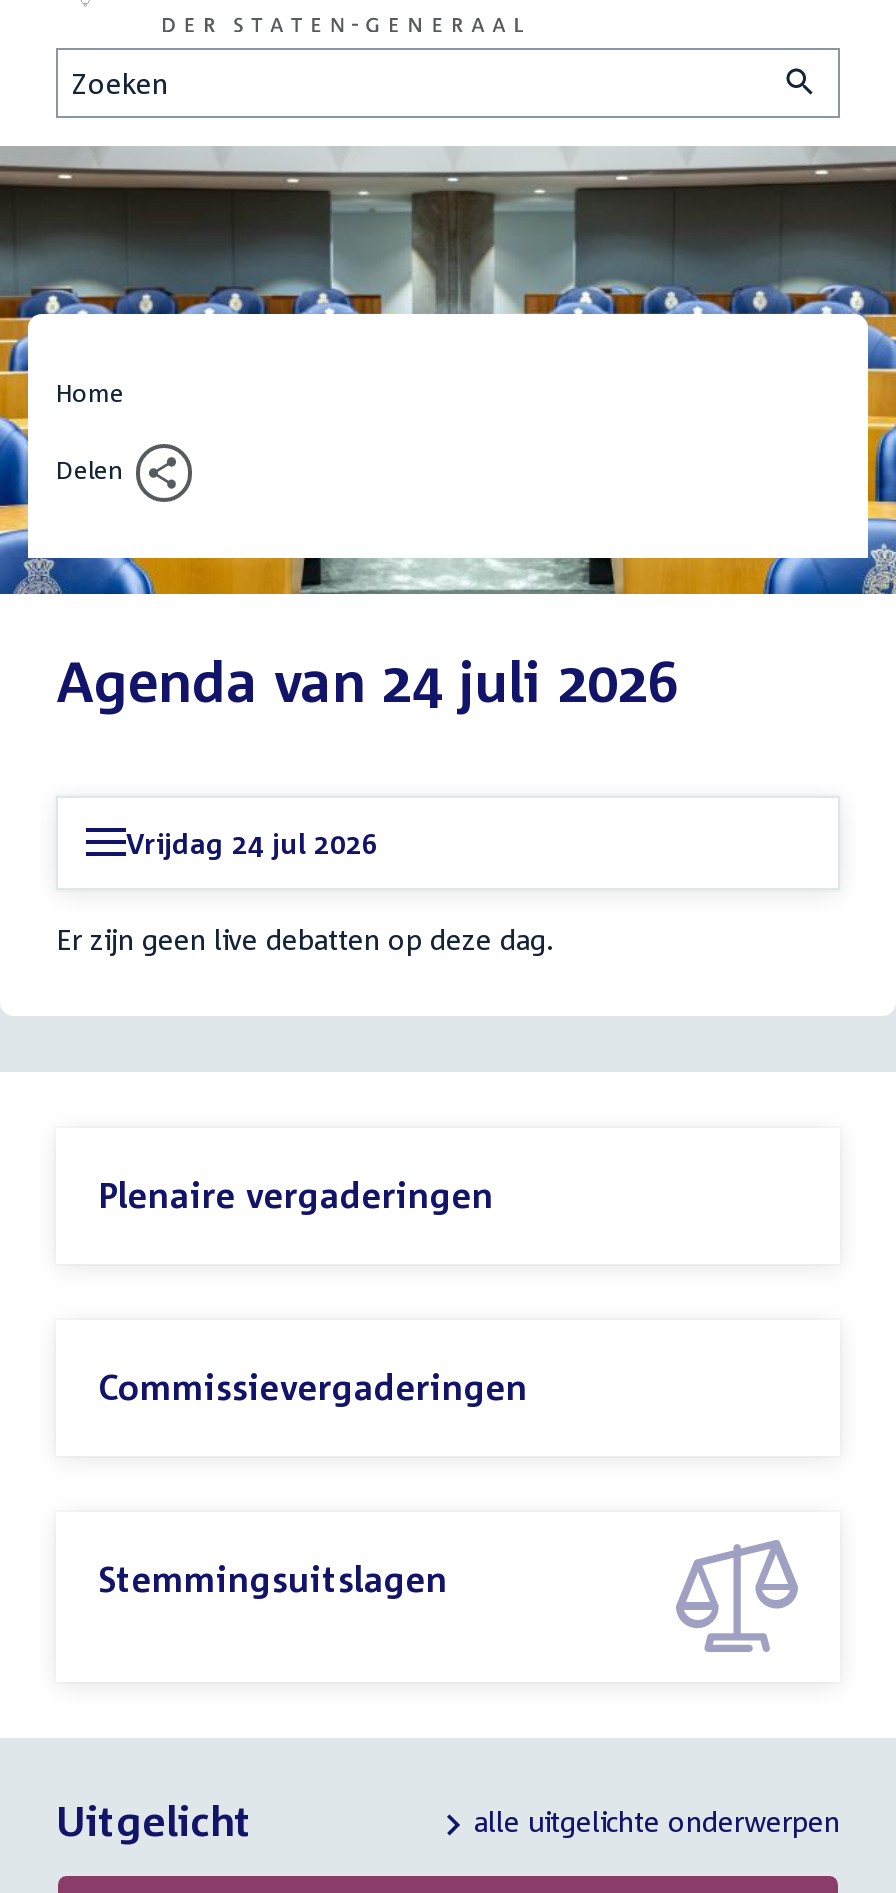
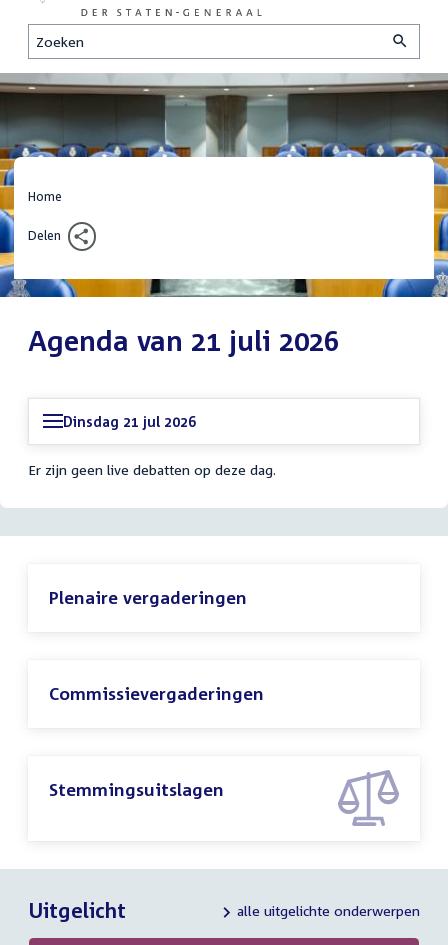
- Agenda van 24 juli 2026
+ Agenda van 21 juli 2026

- Vrijdag 24 jul 2026
+ Dinsdag 21 jul 2026
